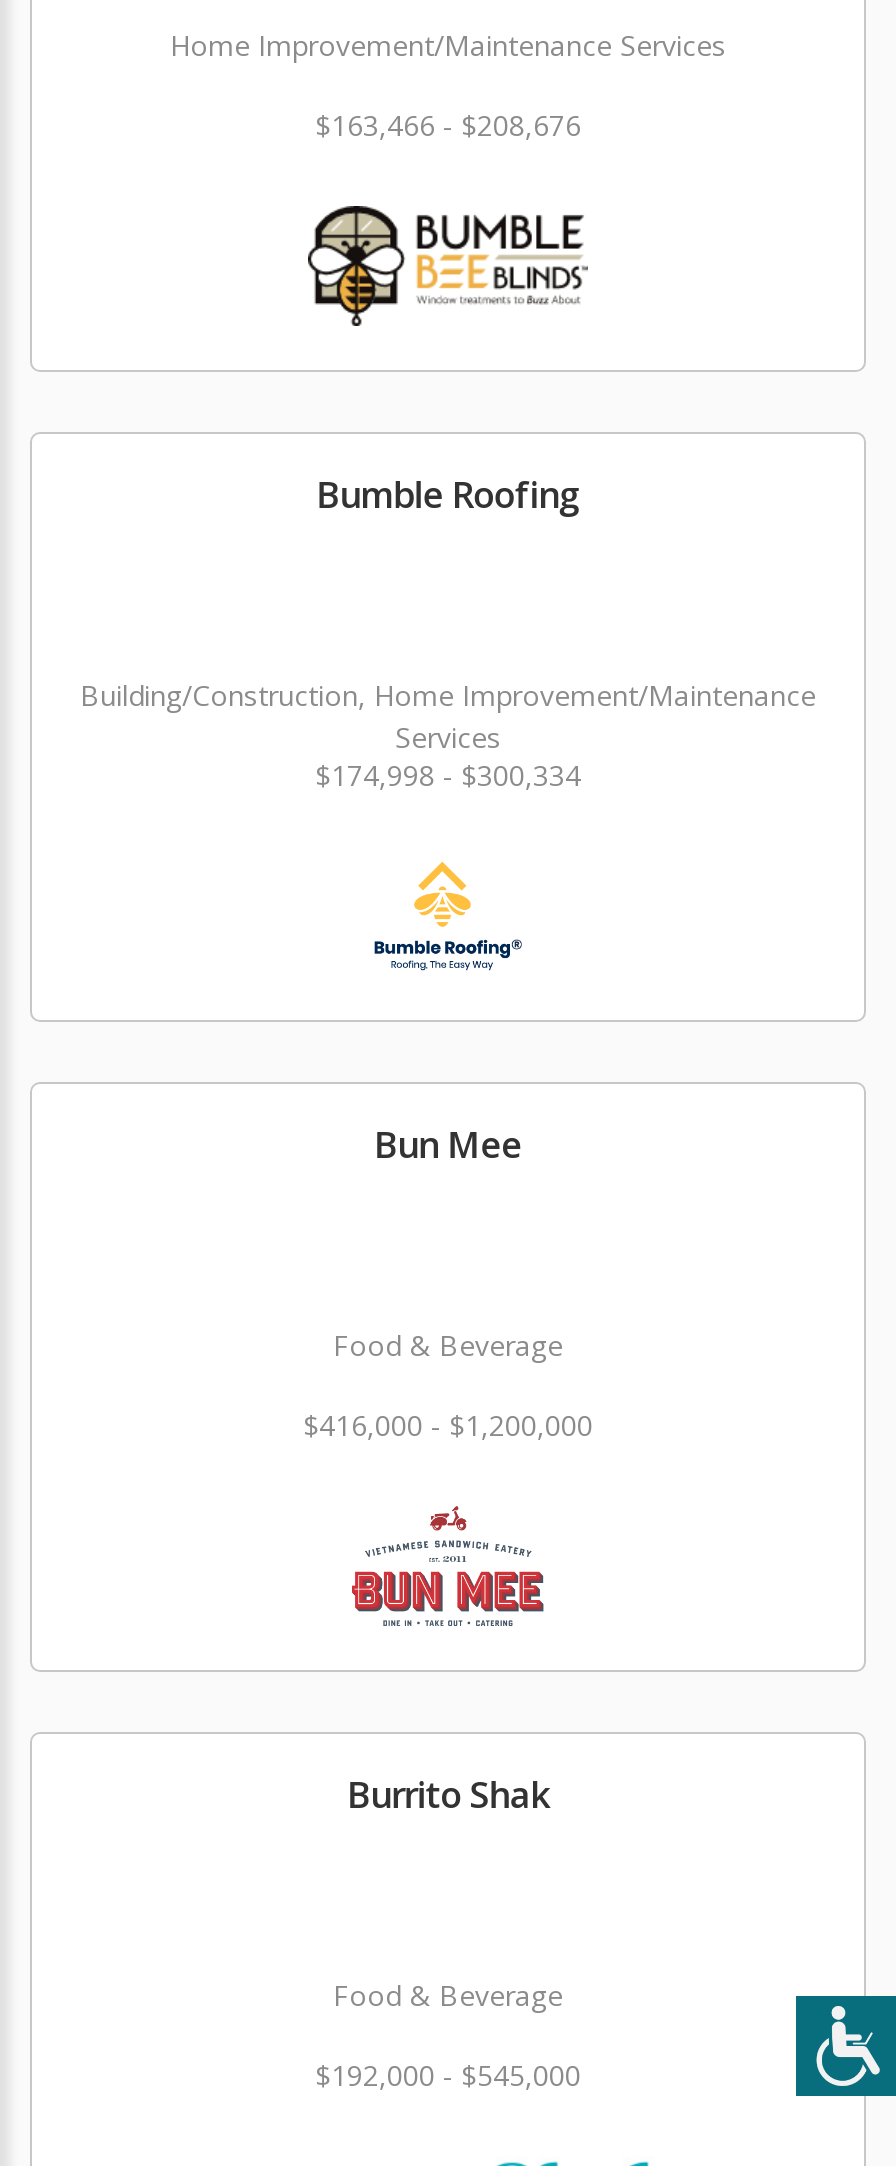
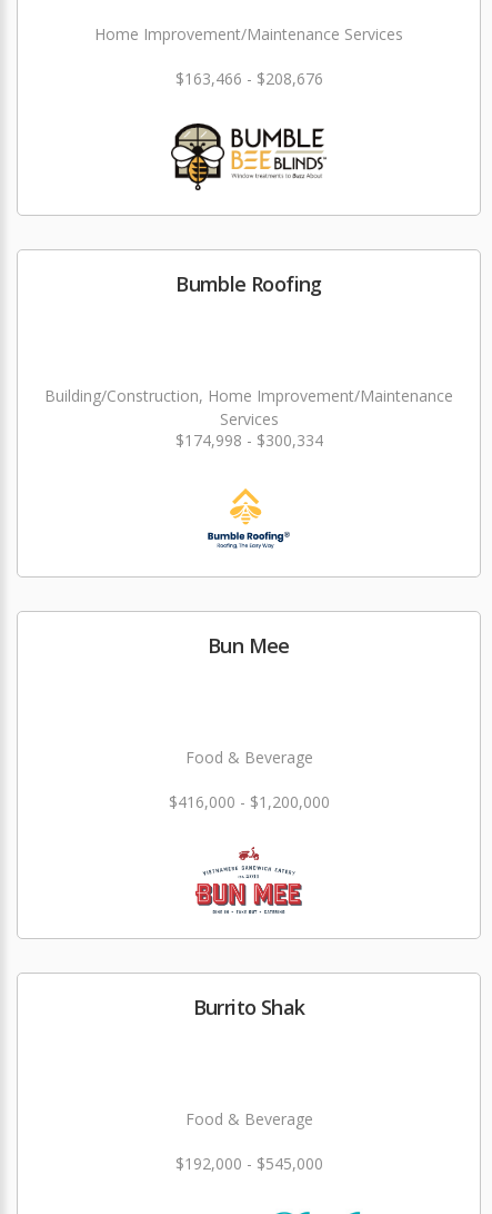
- [image]
